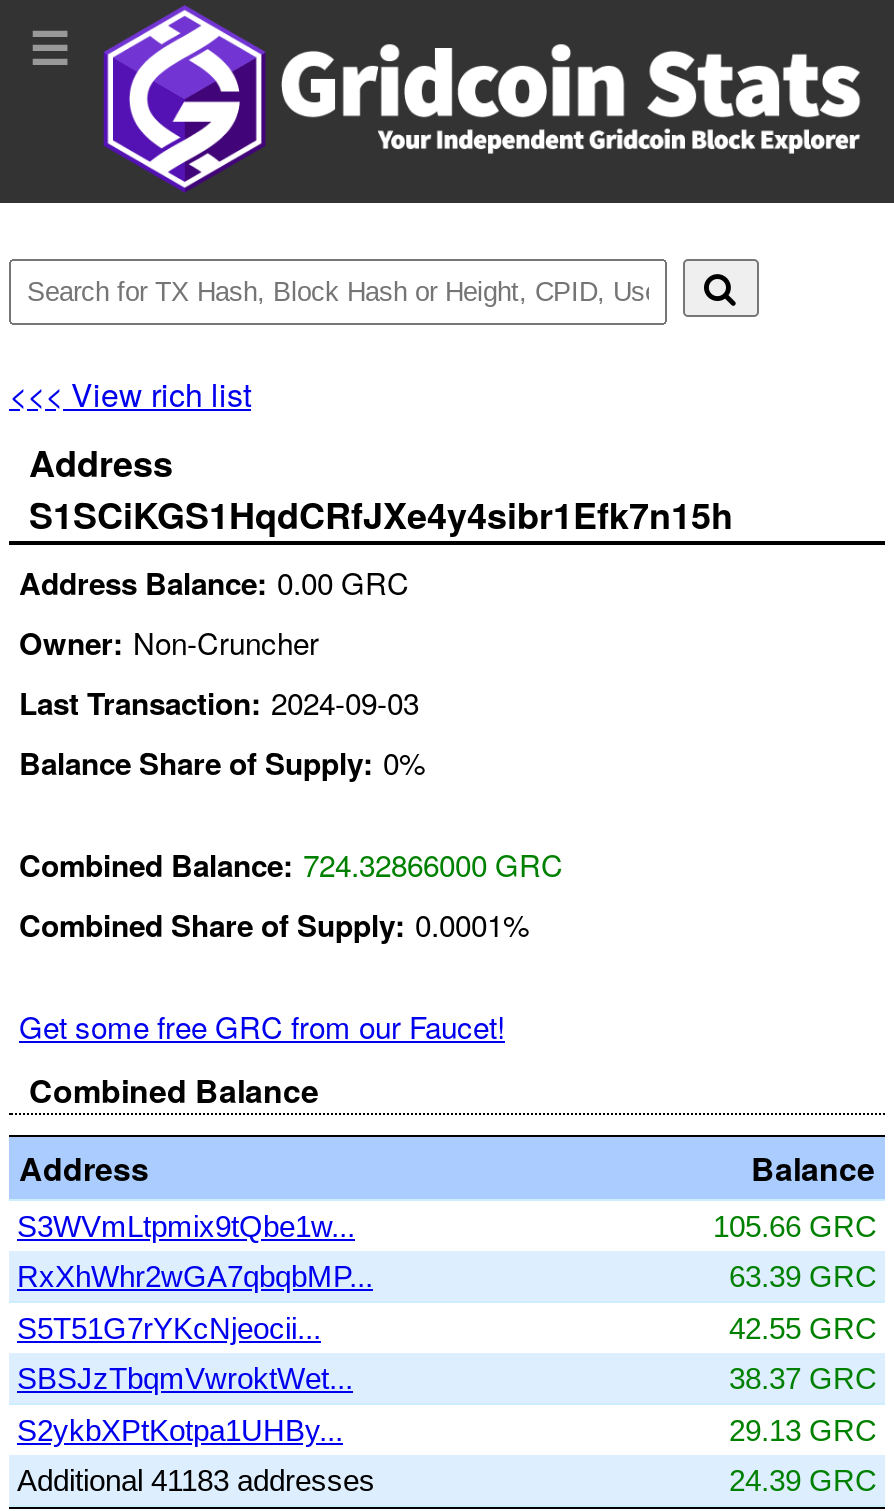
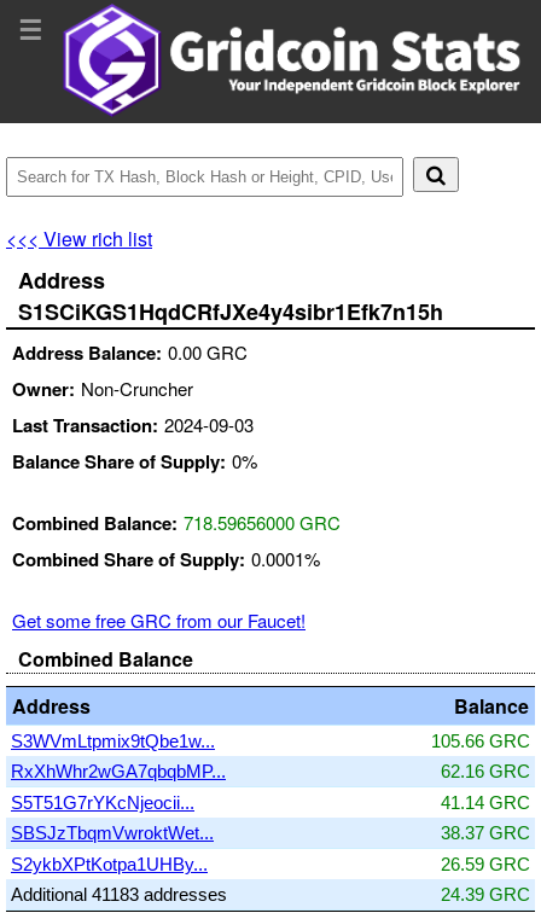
- Combined Balance: 724.32866000 GRC
+ Combined Balance: 718.59656000 GRC

- 63.39 GRC
+ 62.16 GRC

- 42.55 GRC
+ 41.14 GRC

- 29.13 GRC
+ 26.59 GRC
